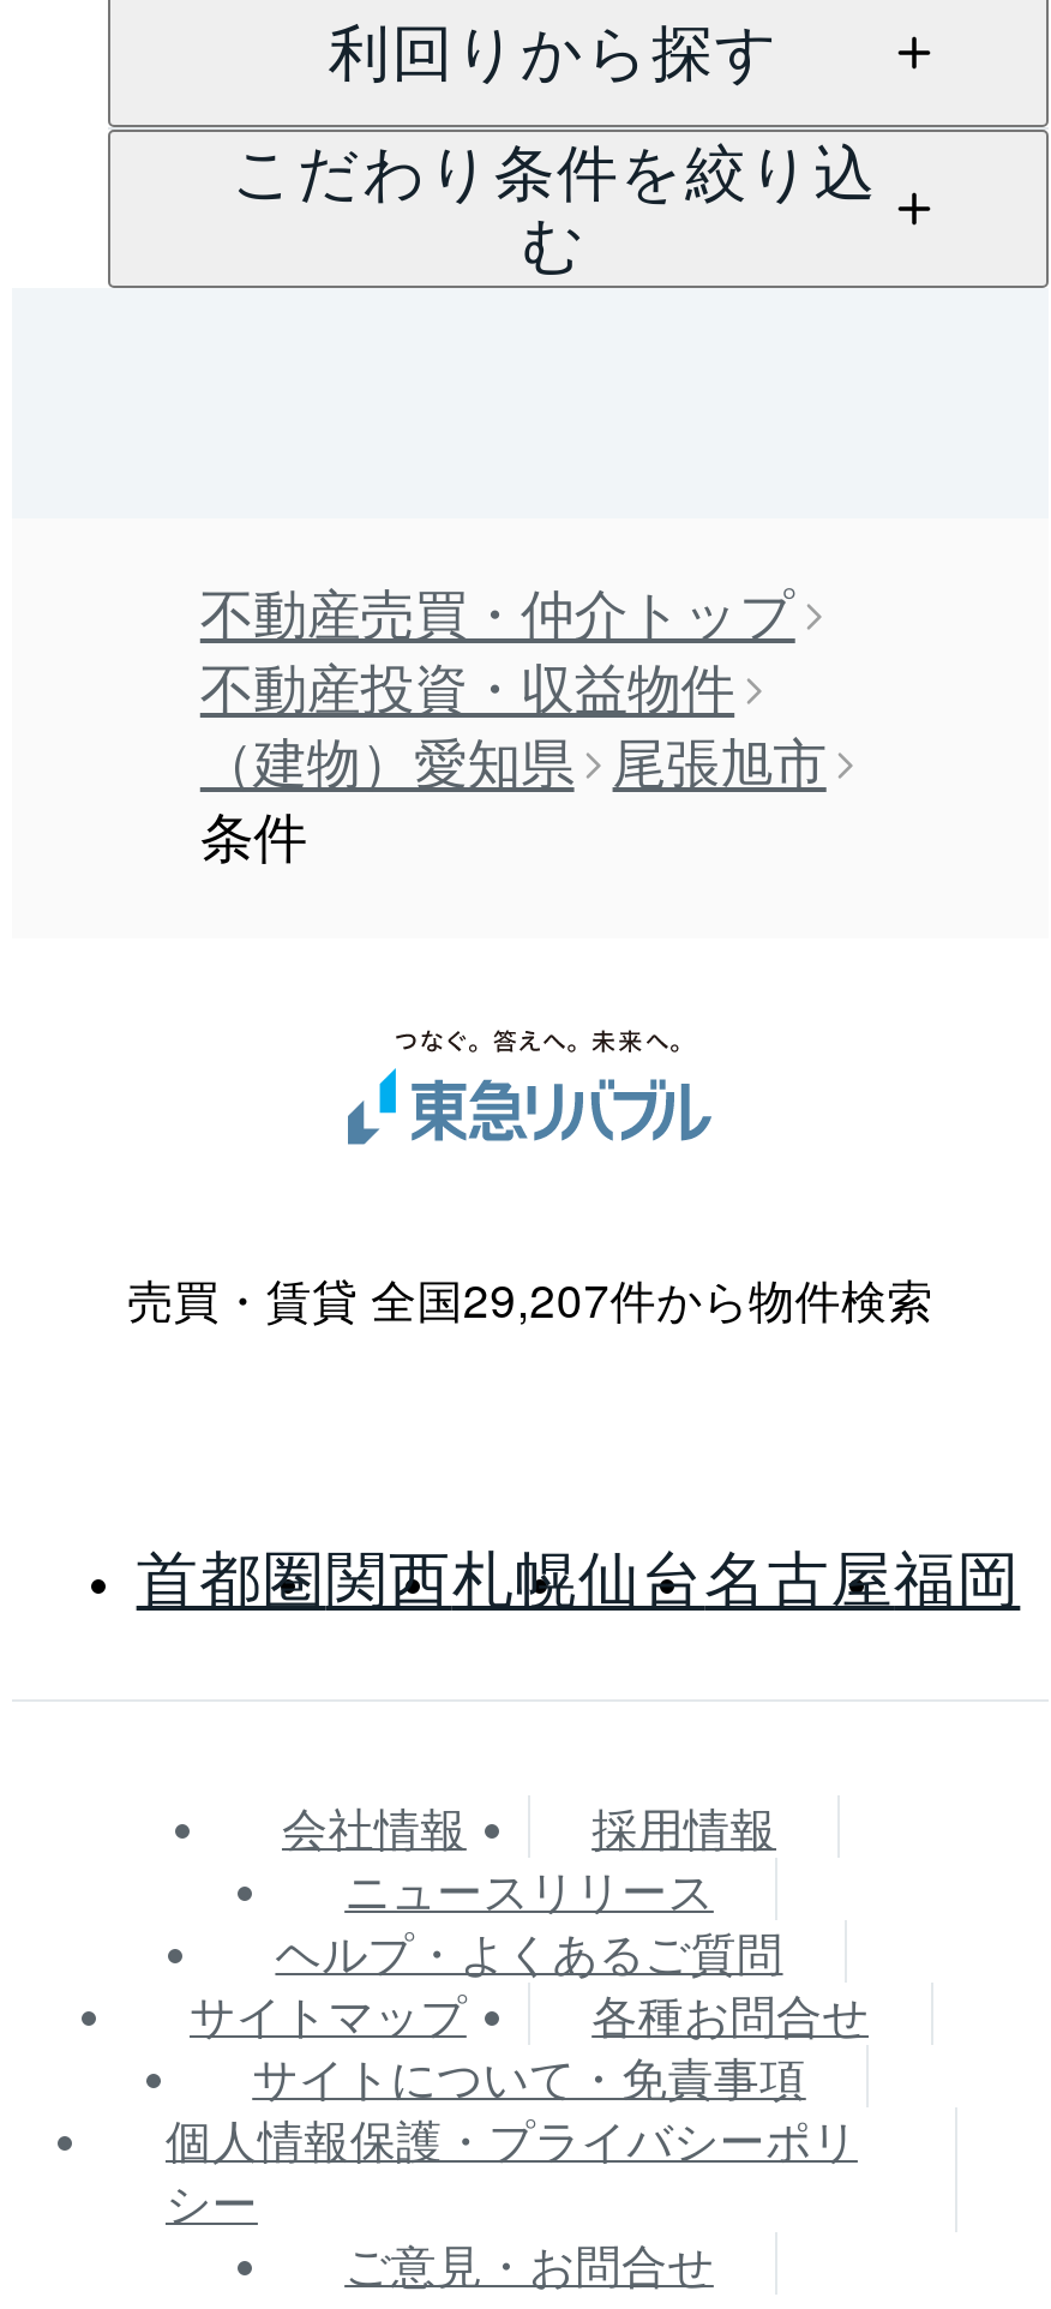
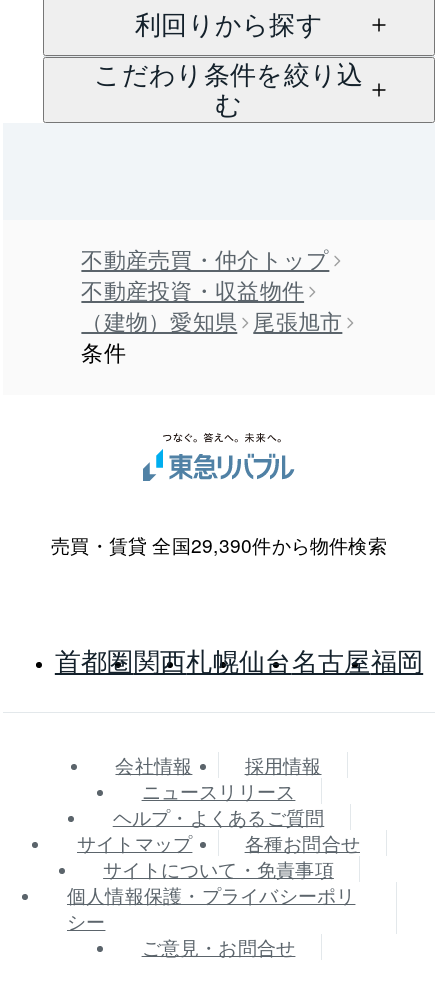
- 売買・賃貸 全国29,207件から物件検索
+ 売買・賃貸 全国29,390件から物件検索
